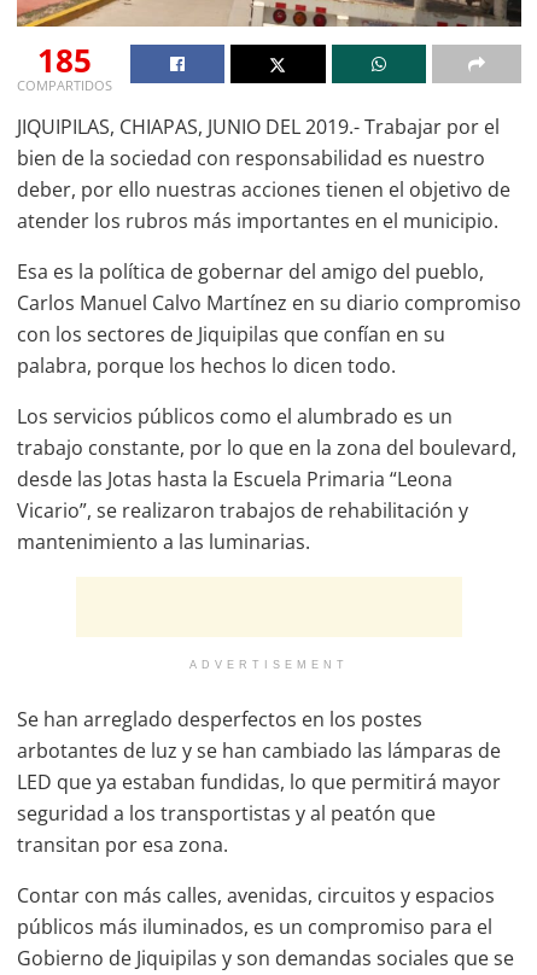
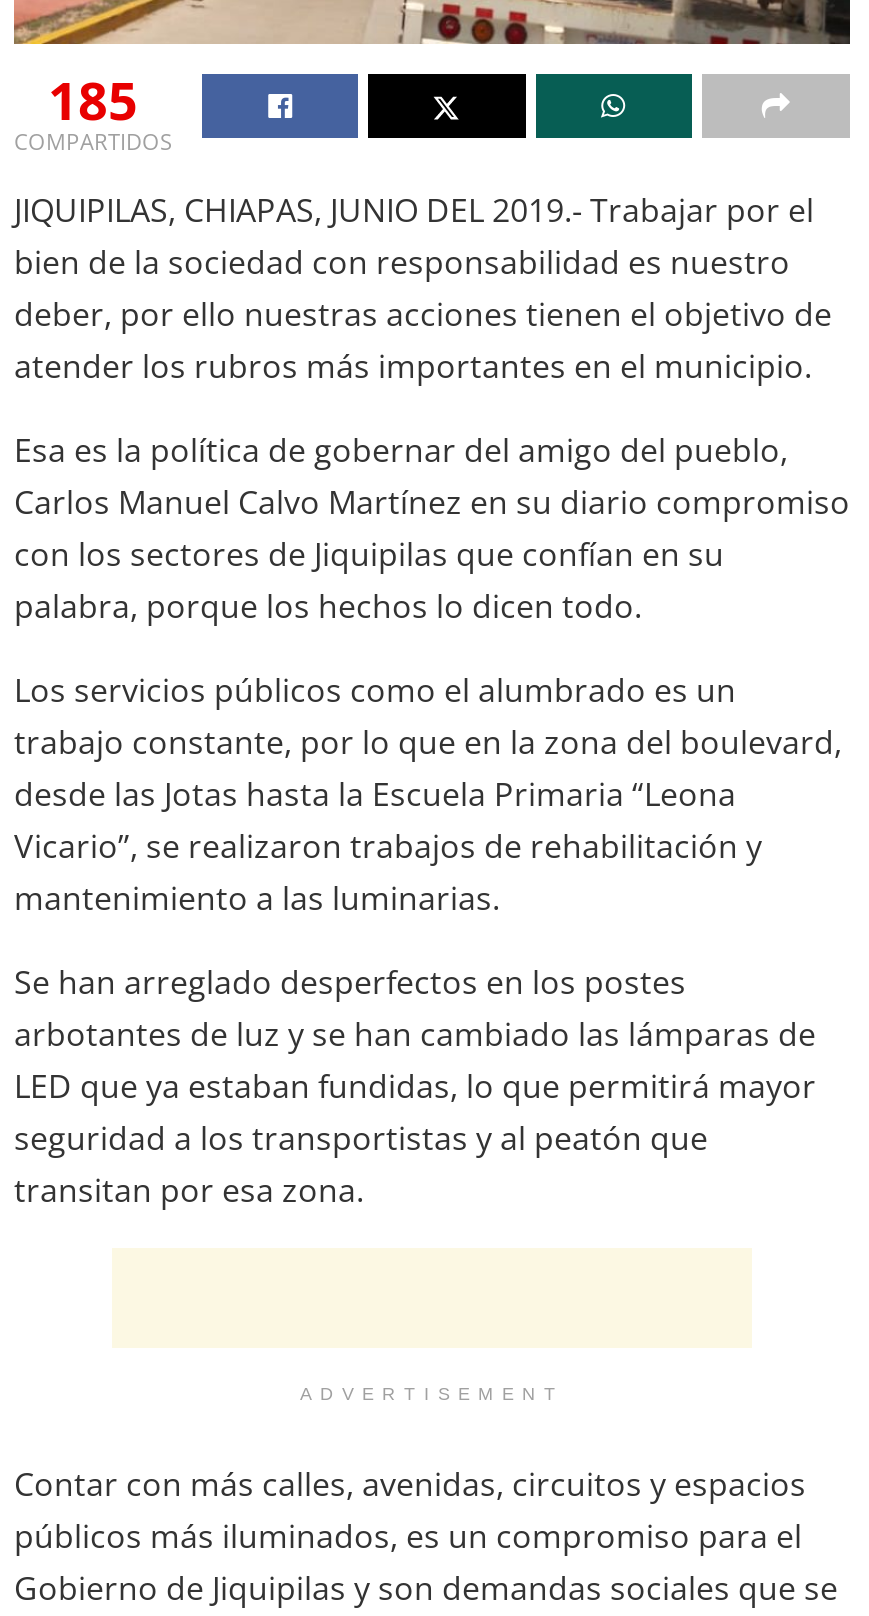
moved down: ADVERTISEMENT

moved up: Se han arreglado desperfectos en los postes | arbotantes de luz y se han cambiado las lámparas de | LED que ya estaban fundidas, lo que permitirá mayor | seguridad a los transportistas y al peatón que | transitan por esa zona.
